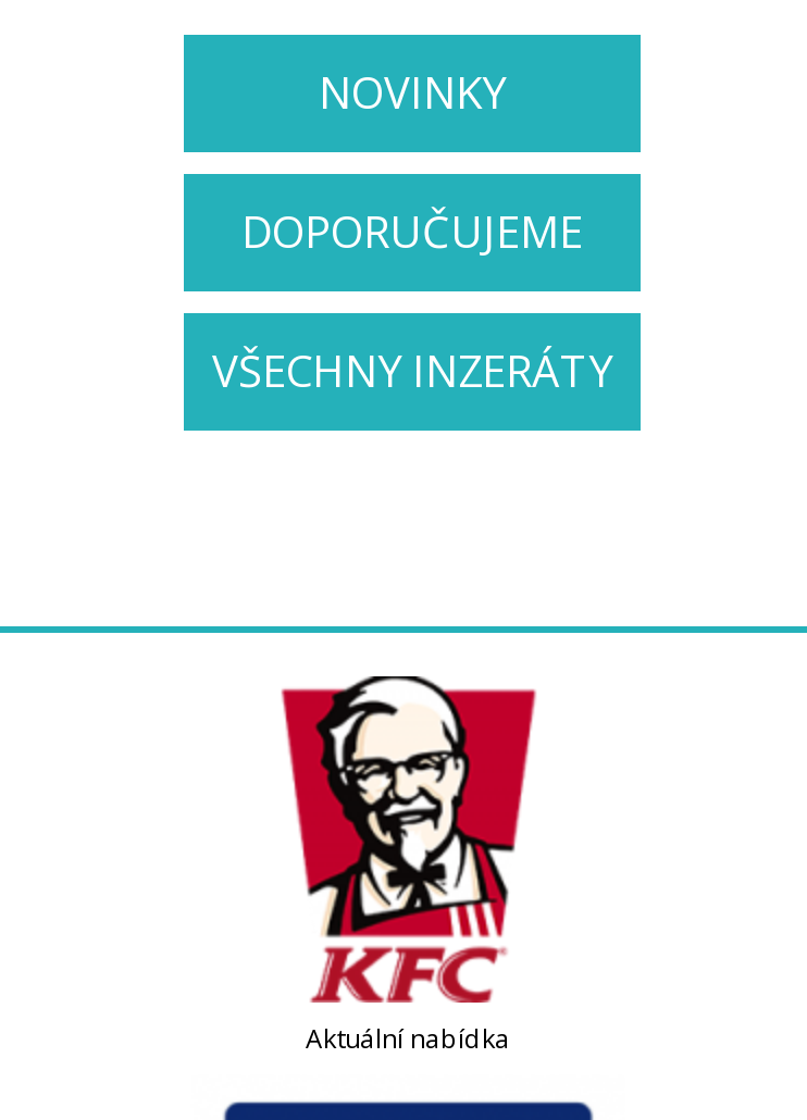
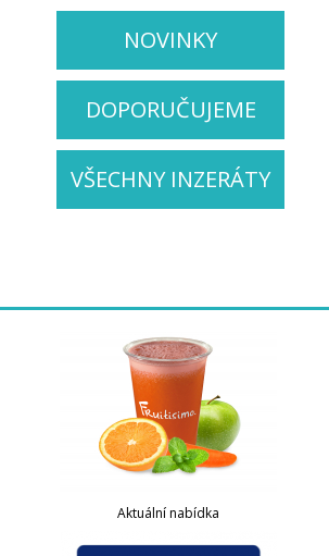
- [image]
+ [image]
